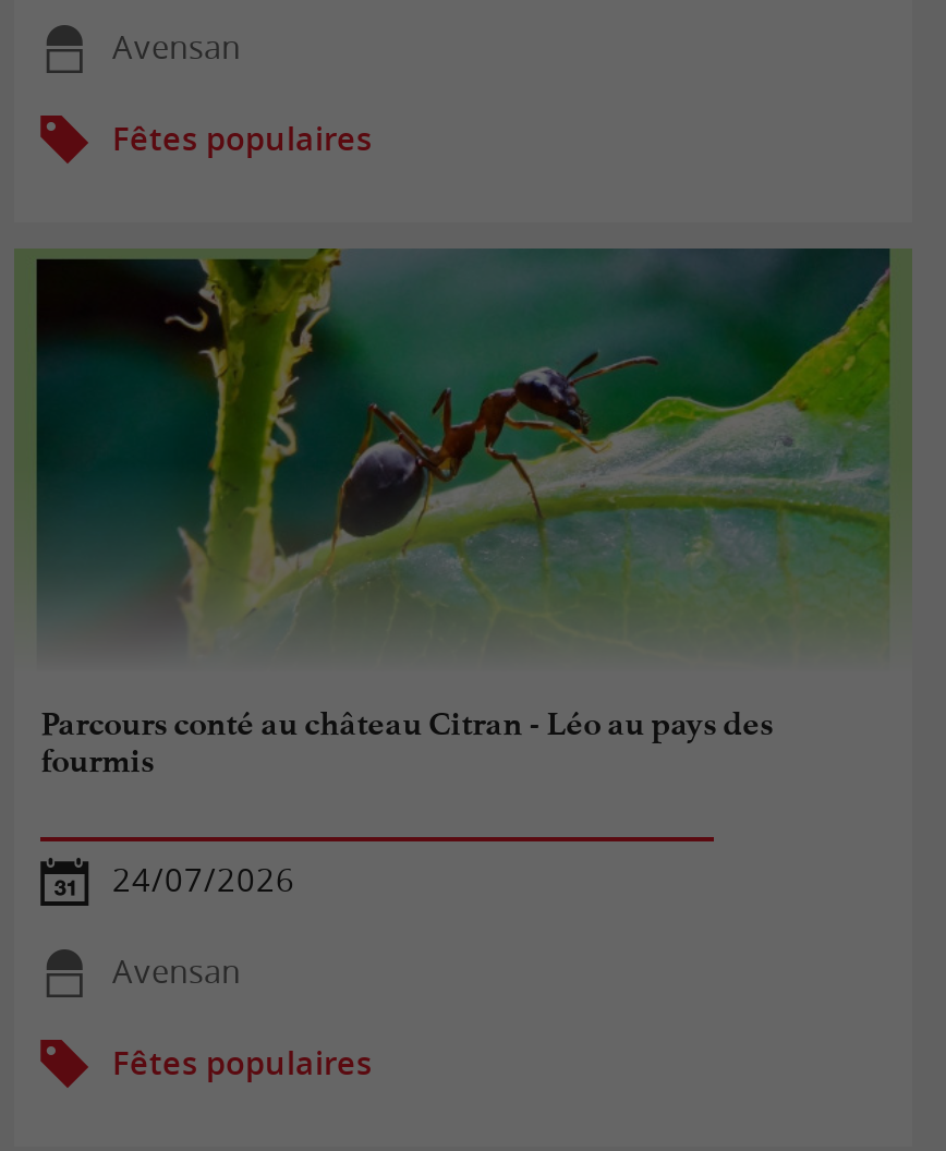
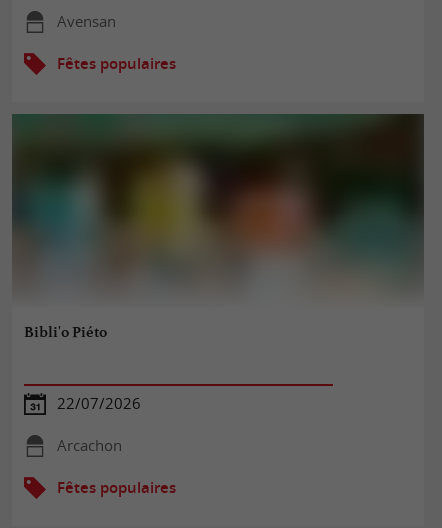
- [image]
- Parcours conté au château Citran - Léo au pays des
- fourmis
+ [image]
+ Bibli'o Piéto

- 24/07/2026
+ 22/07/2026

- Avensan
+ Arcachon
